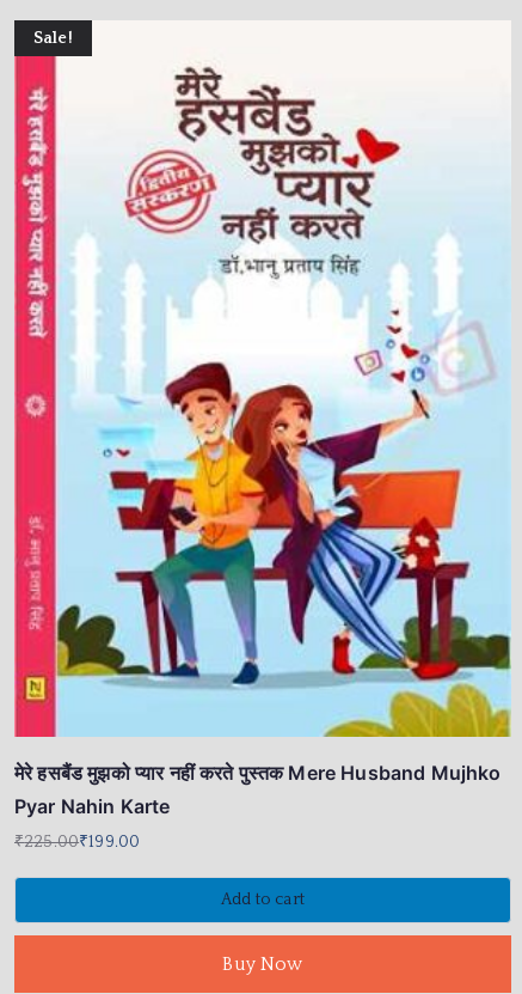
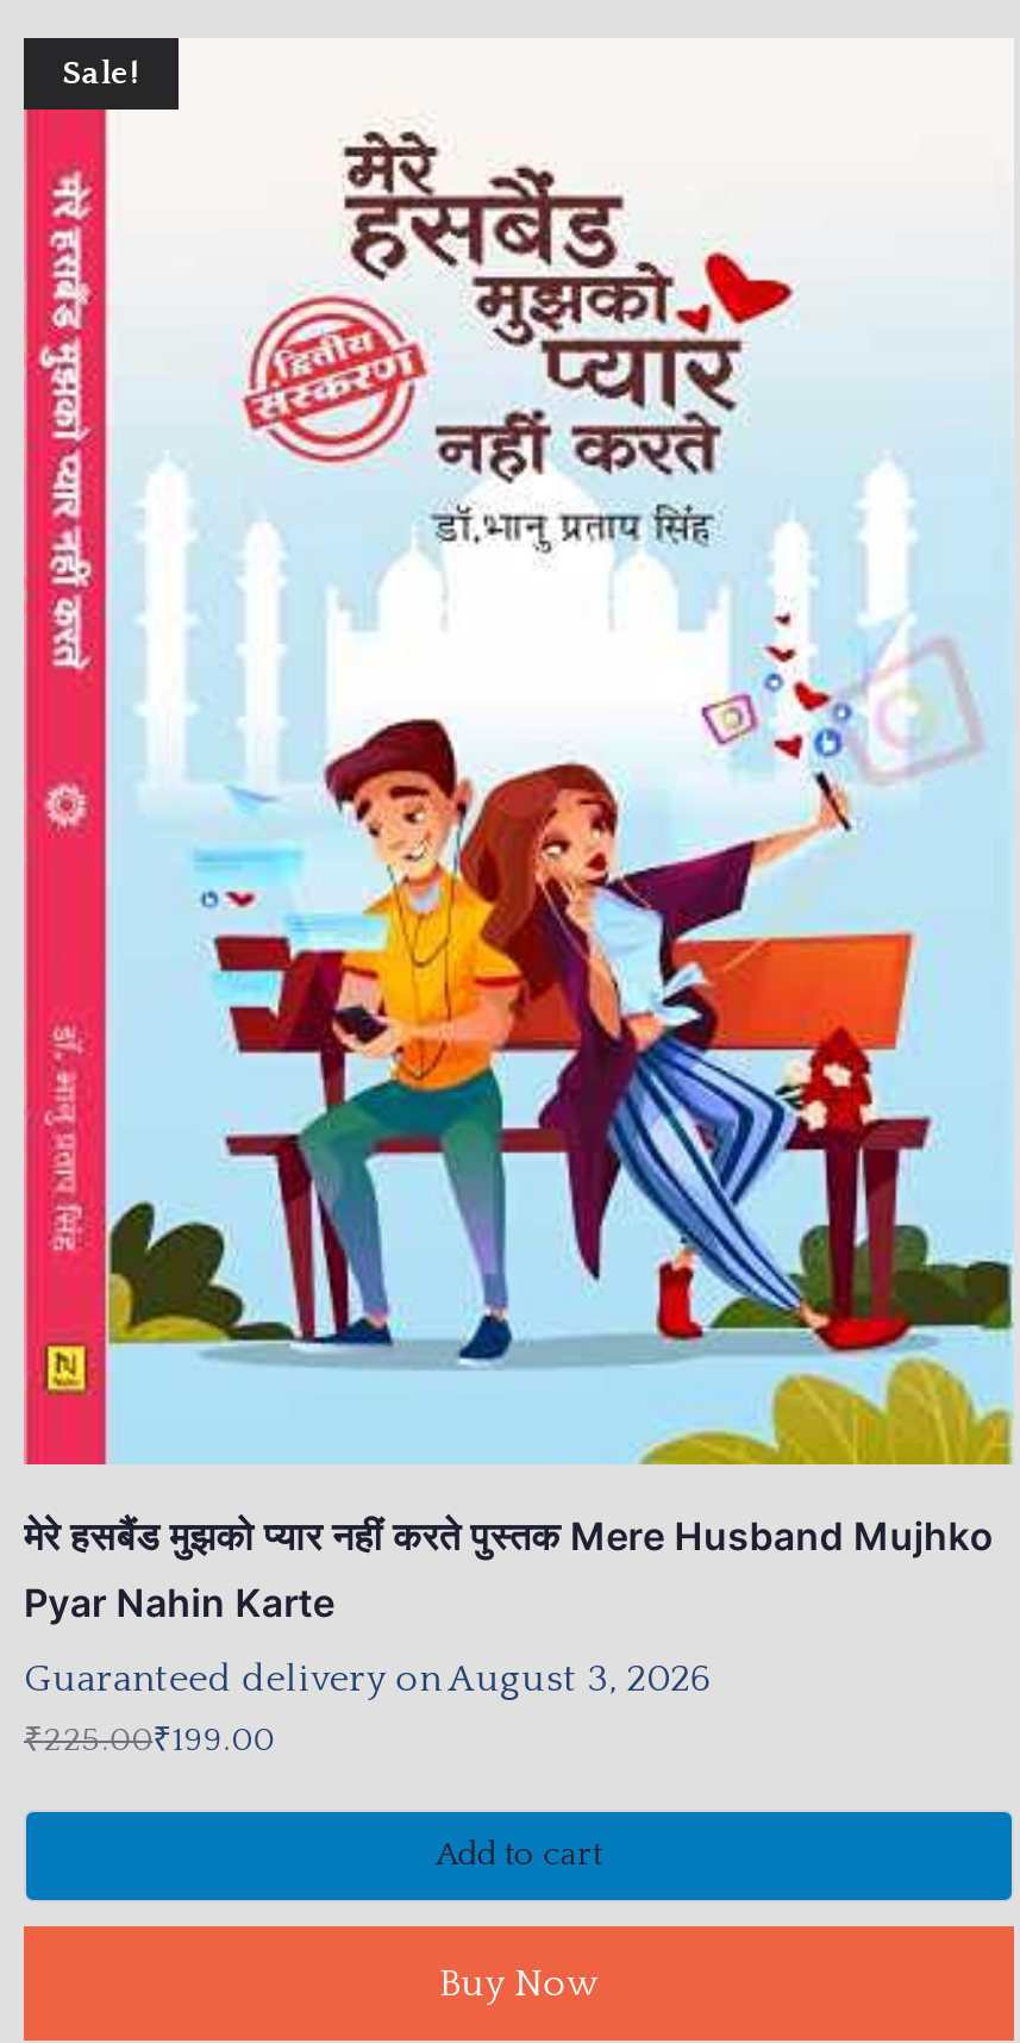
+ Guaranteed delivery on August 3, 2026
